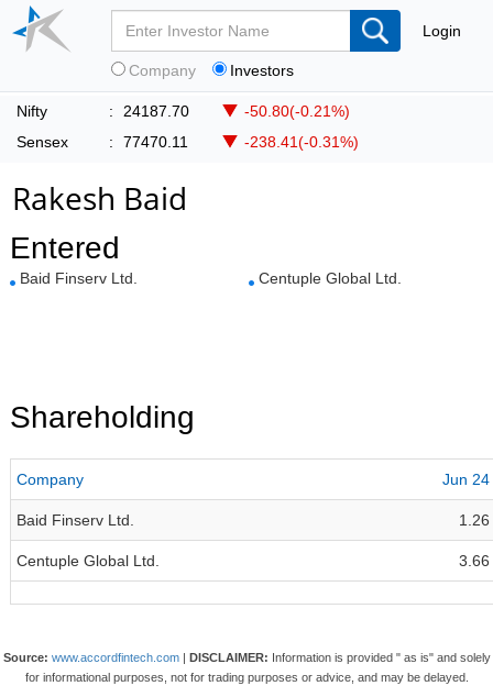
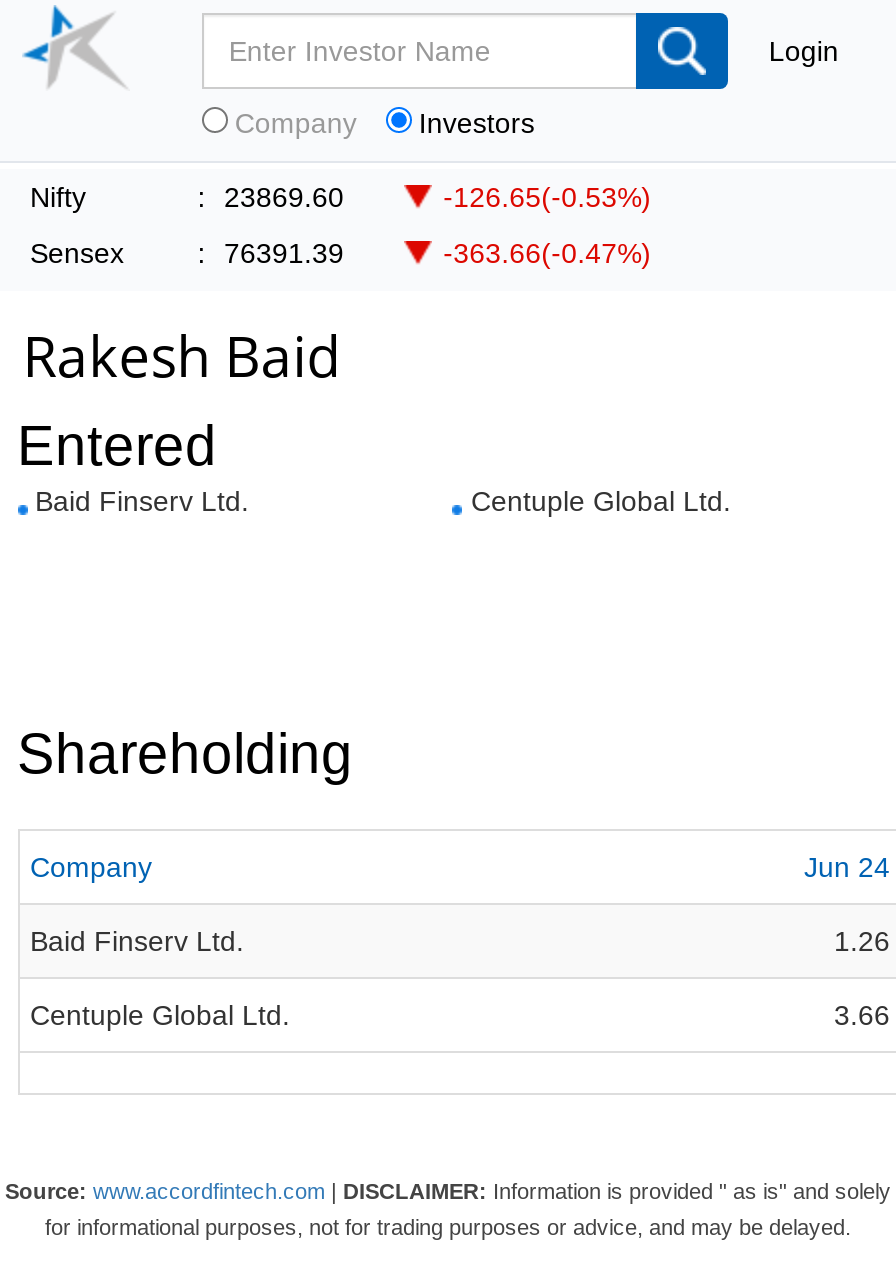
- 24187.70
+ 23869.60

- -50.80(-0.21%)
+ -126.65(-0.53%)

- 77470.11
+ 76391.39

- -238.41(-0.31%)
+ -363.66(-0.47%)
